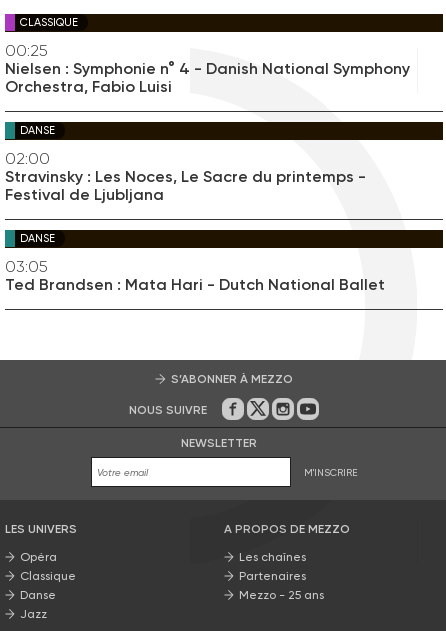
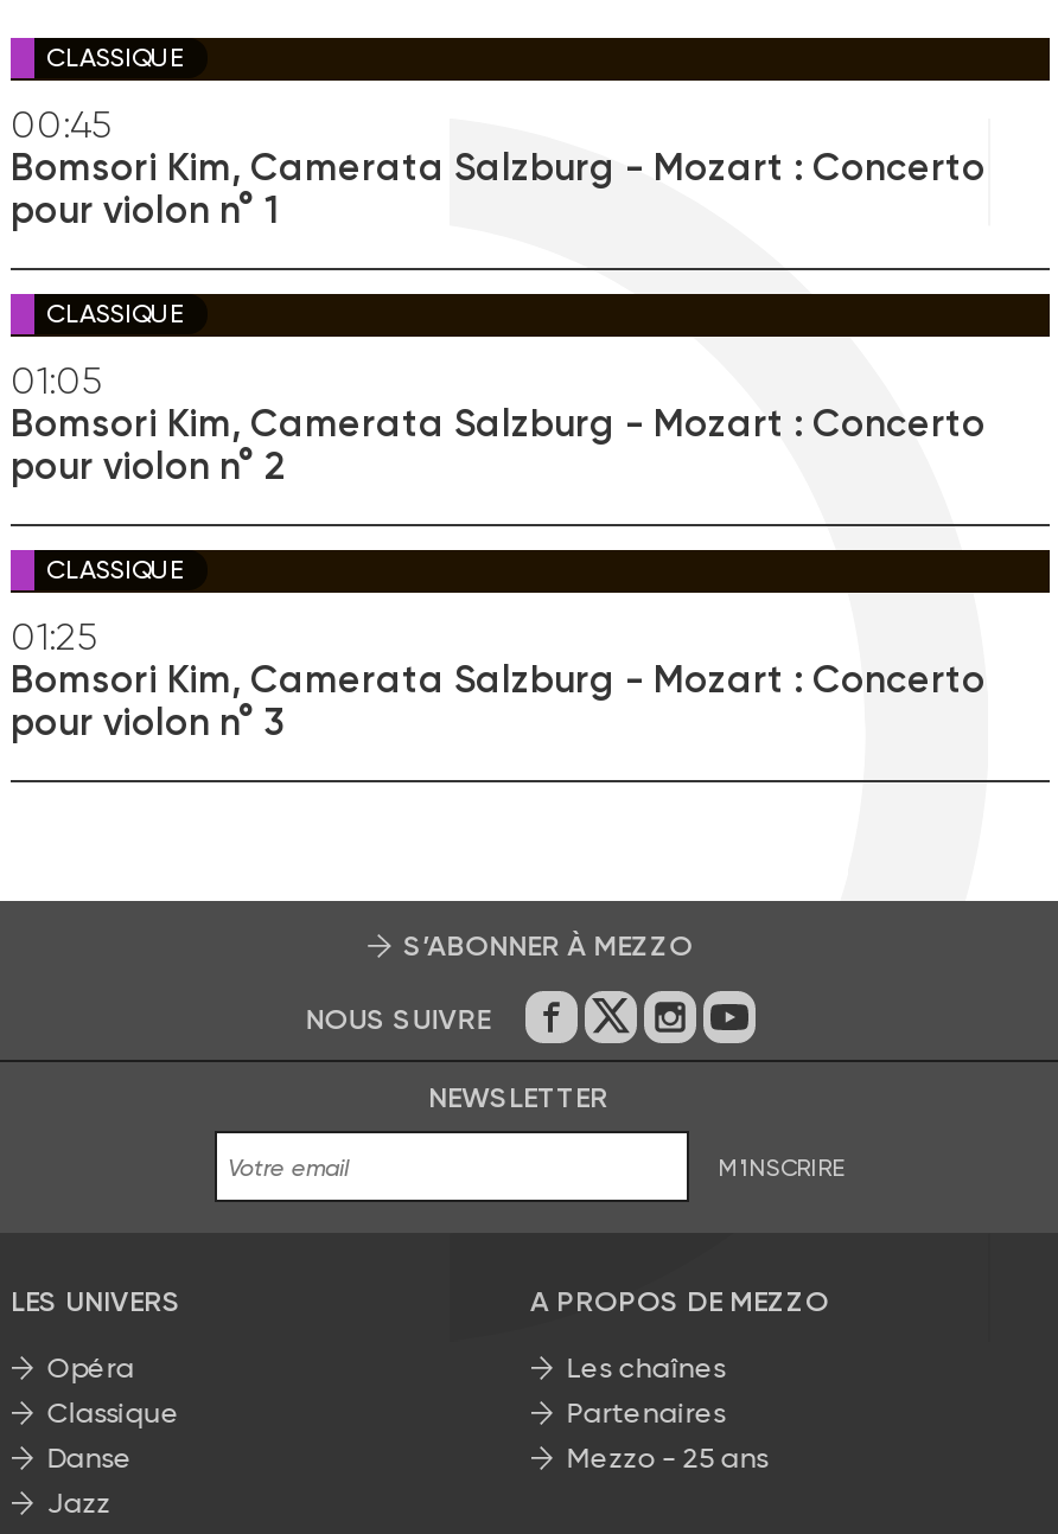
- 00:25
- Nielsen : Symphonie n° 4 - Danish National Symphony
- Orchestra, Fabio Luisi
+ 00:45
+ Bomsori Kim, Camerata Salzburg - Mozart : Concerto
+ pour violon n° 1

- DANSE
+ CLASSIQUE

- 02:00
- Stravinsky : Les Noces, Le Sacre du printemps -
- Festival de Ljubljana
+ 01:05
+ Bomsori Kim, Camerata Salzburg - Mozart : Concerto
+ pour violon n° 2

- DANSE
+ CLASSIQUE

- 03:05
- Ted Brandsen : Mata Hari - Dutch National Ballet
+ 01:25
+ Bomsori Kim, Camerata Salzburg - Mozart : Concerto
+ pour violon n° 3
